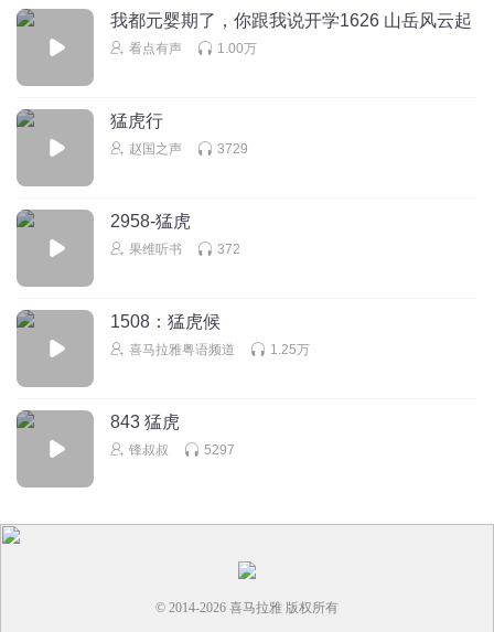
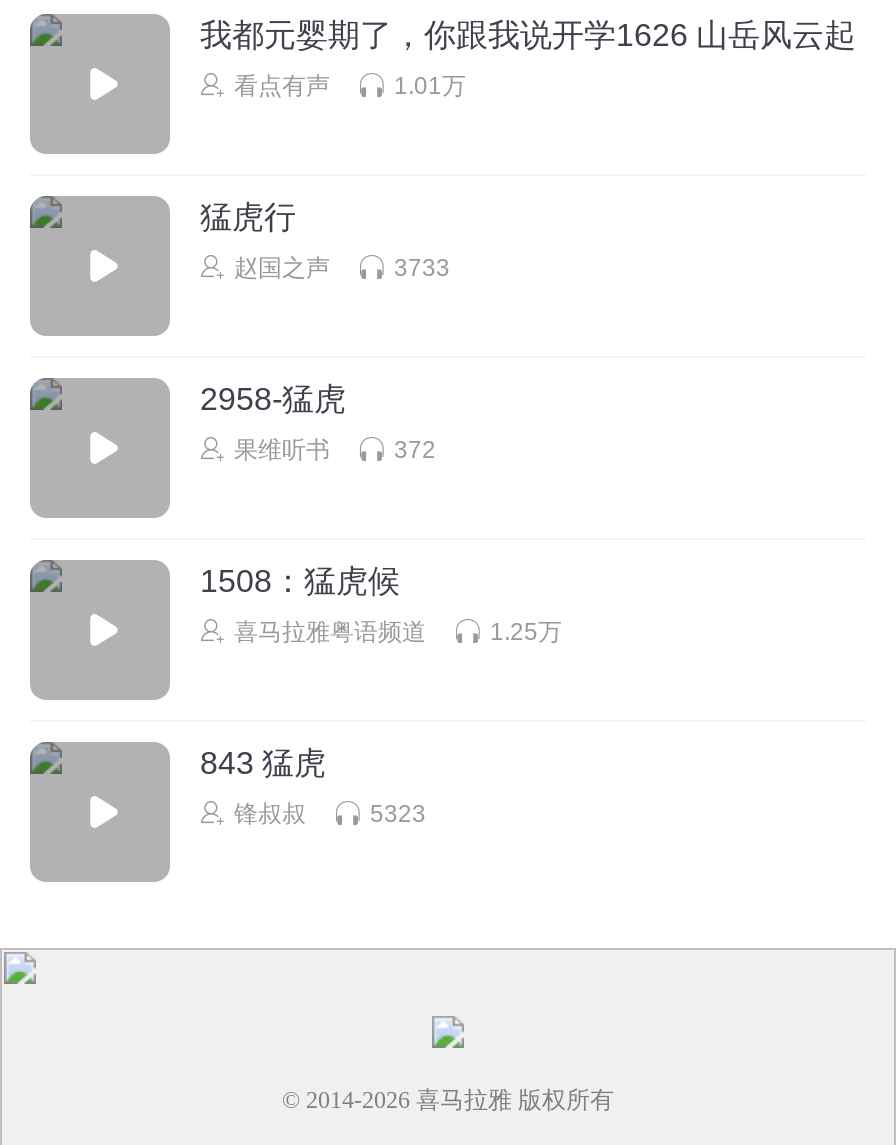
- 1.00万
+ 1.01万

- 3729
+ 3733

- 5297
+ 5323
